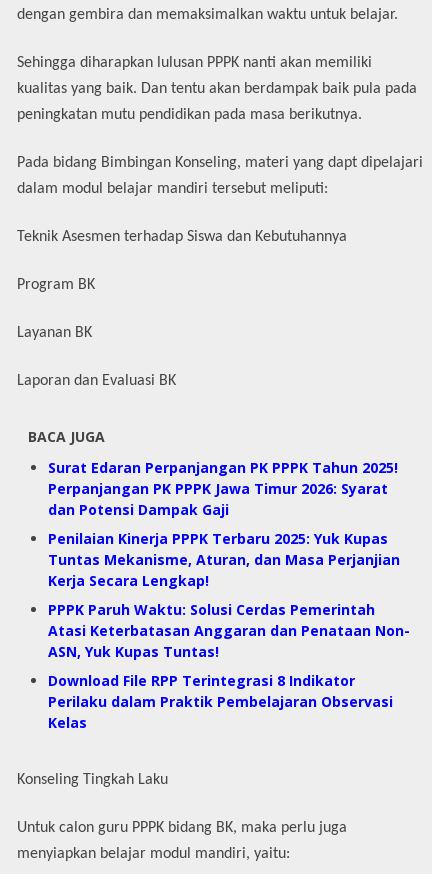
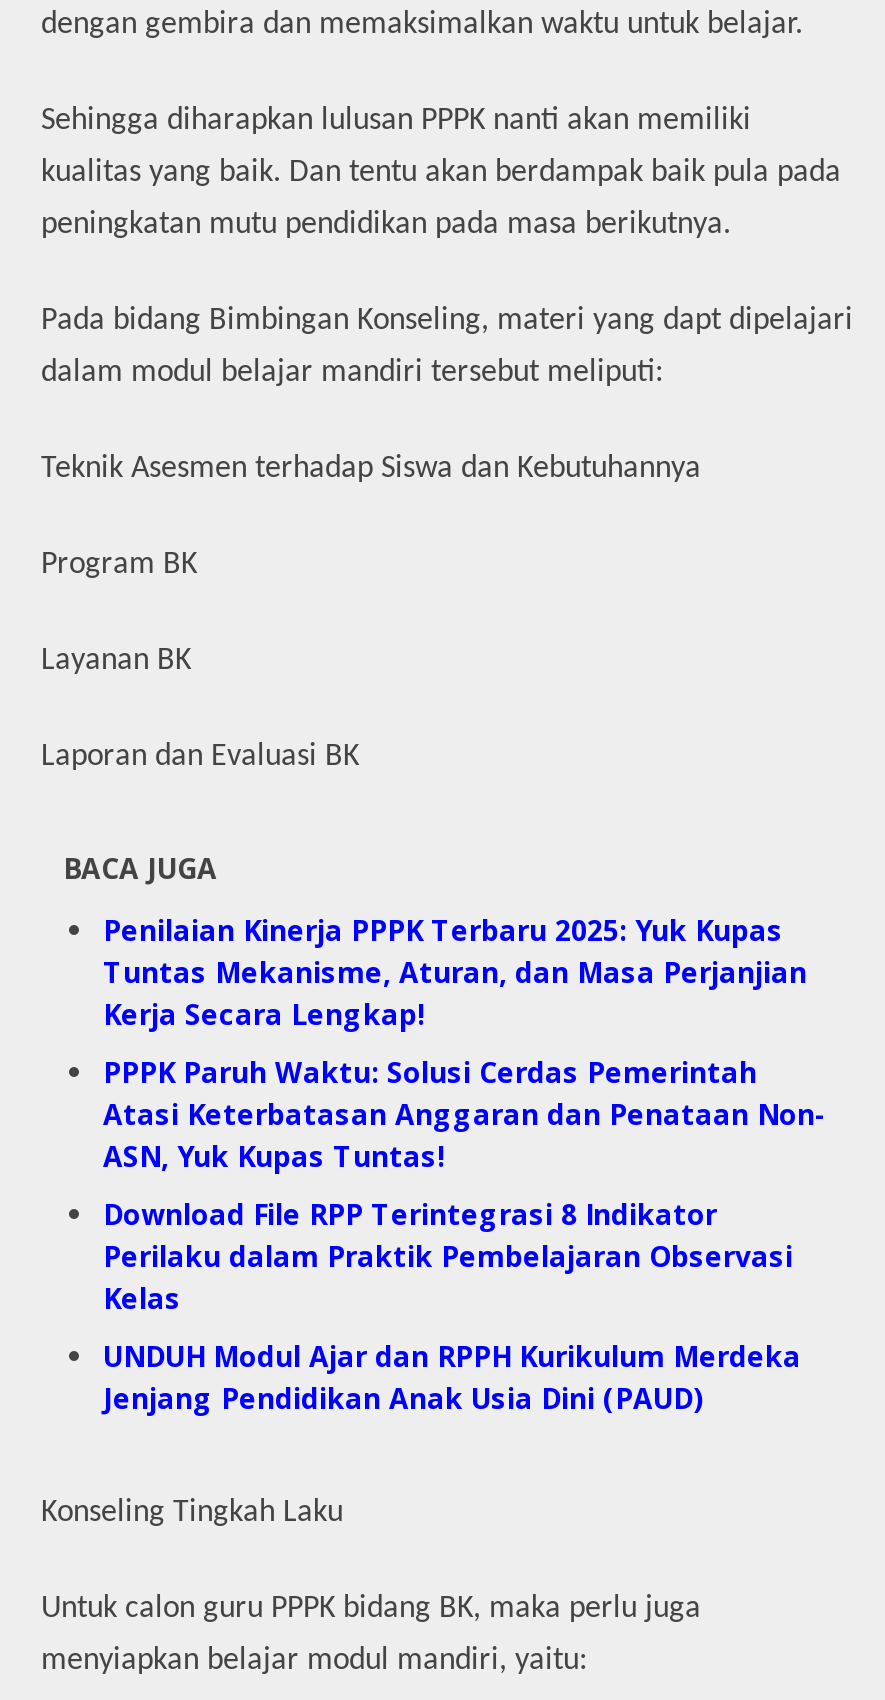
- Surat Edaran Perpanjangan PK PPPK Tahun 2025!
- Perpanjangan PK PPPK Jawa Timur 2026: Syarat
- dan Potensi Dampak Gaji

moved up: Penilaian Kinerja PPPK Terbaru 2025: Yuk Kupas | Tuntas Mekanisme, Aturan, dan Masa Perjanjian | Kerja Secara Lengkap! | ... | Perilaku dalam Praktik Pembelajaran Observasi | Kelas

+ UNDUH Modul Ajar dan RPPH Kurikulum Merdeka
+ Jenjang Pendidikan Anak Usia Dini (PAUD)
